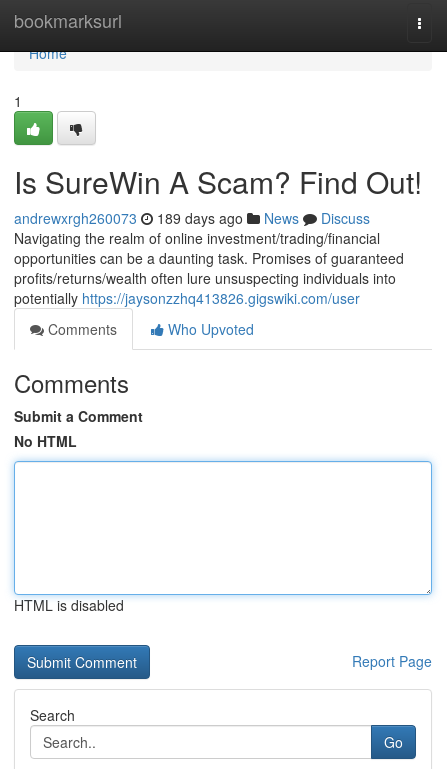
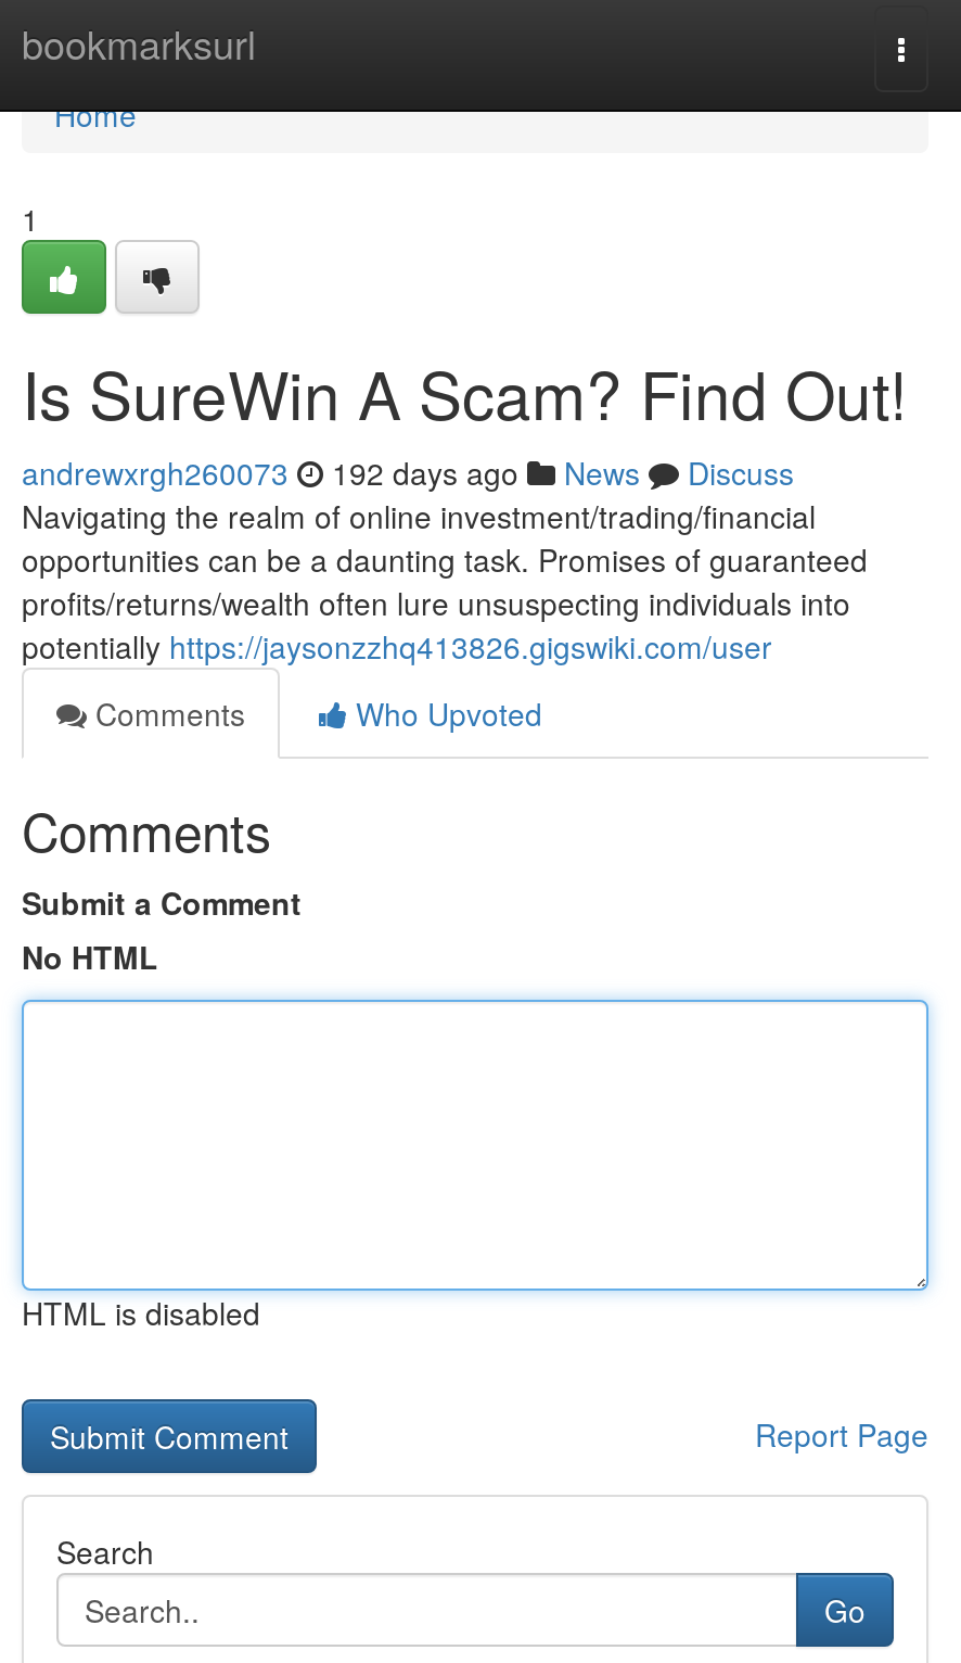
- andrewxrgh260073 189 days ago News Discuss
+ andrewxrgh260073 192 days ago News Discuss
